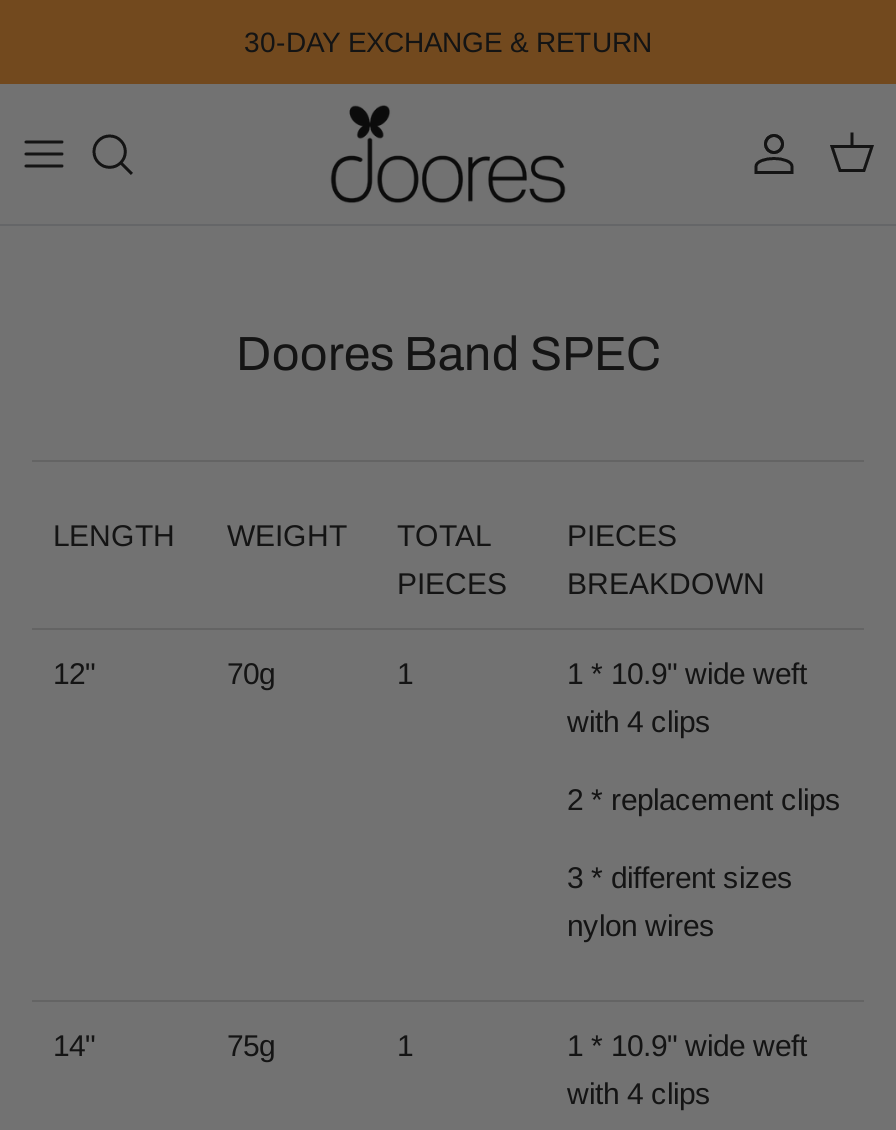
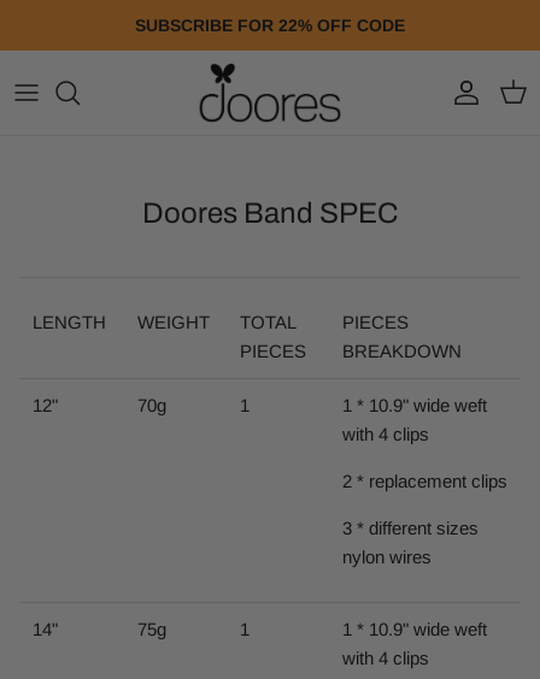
- 30-DAY EXCHANGE & RETURN
+ SUBSCRIBE FOR 22% OFF CODE
